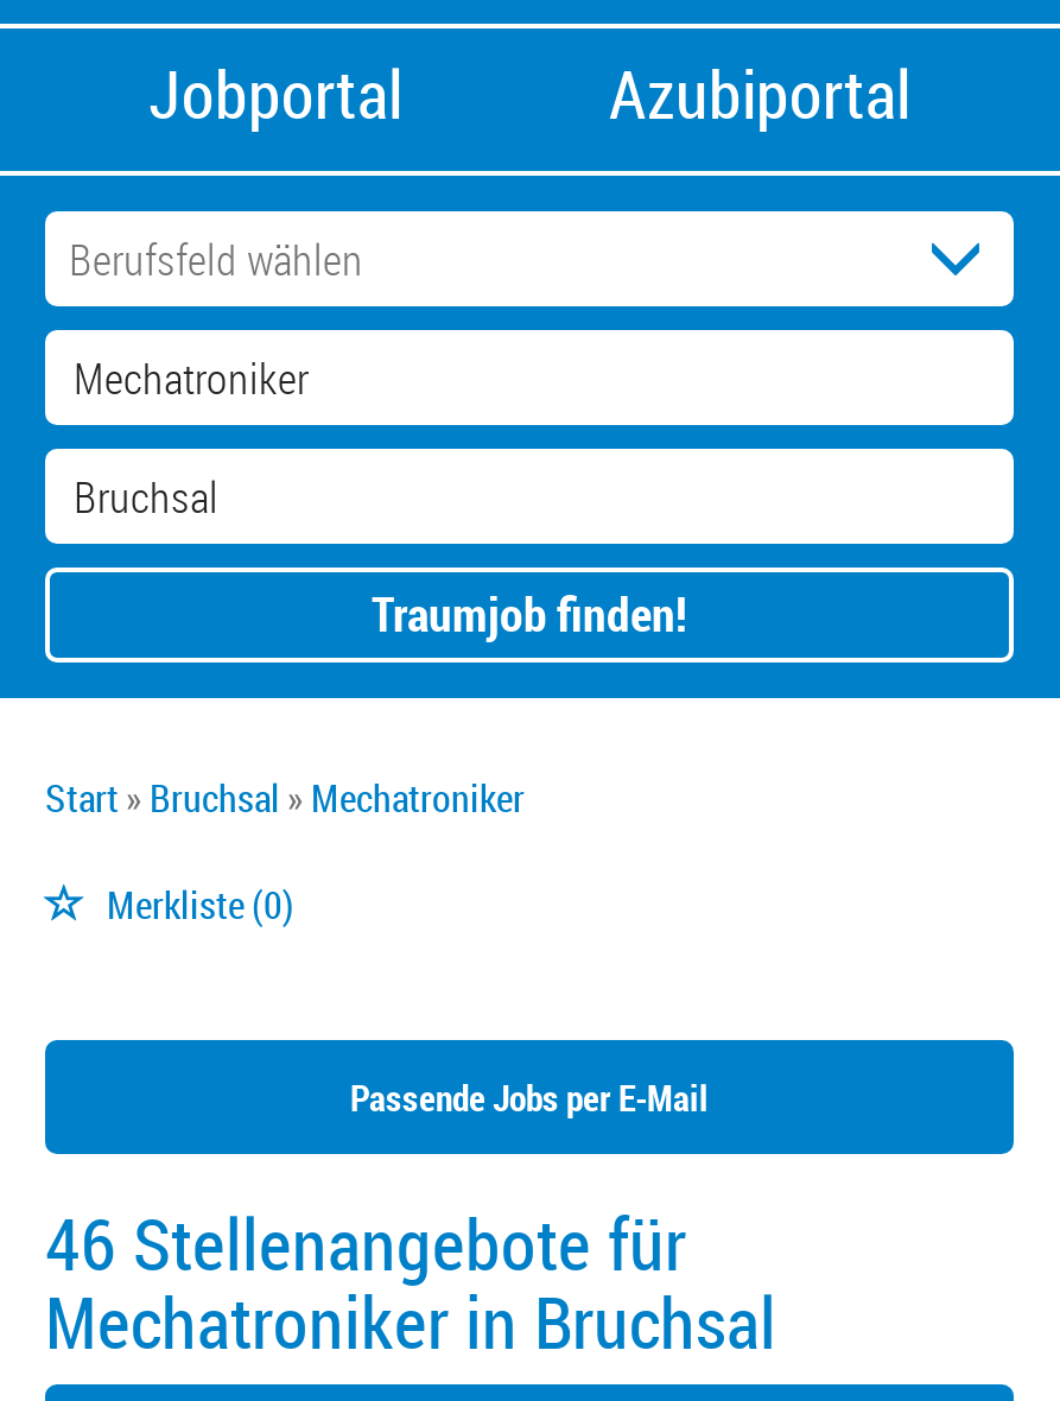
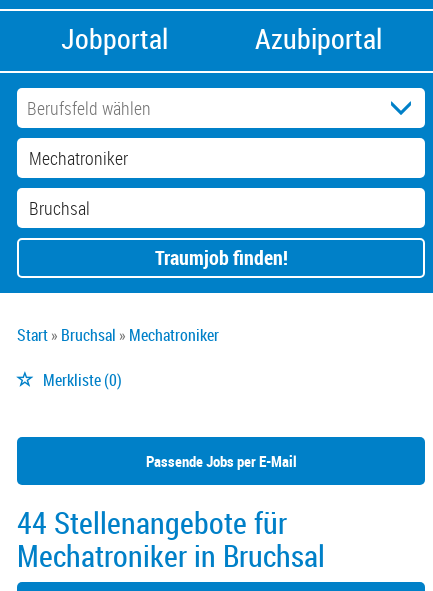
- 46 Stellenangebote für
+ 44 Stellenangebote für
